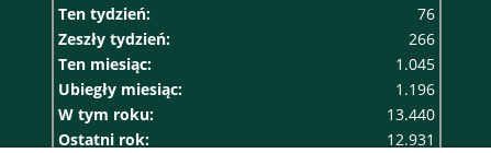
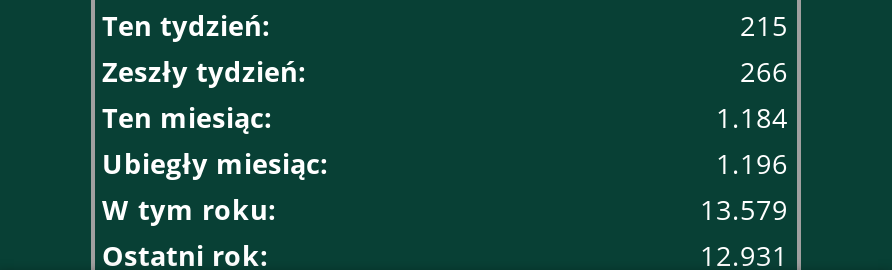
- 76
+ 215

- 1.045
+ 1.184

- 13.440
+ 13.579
